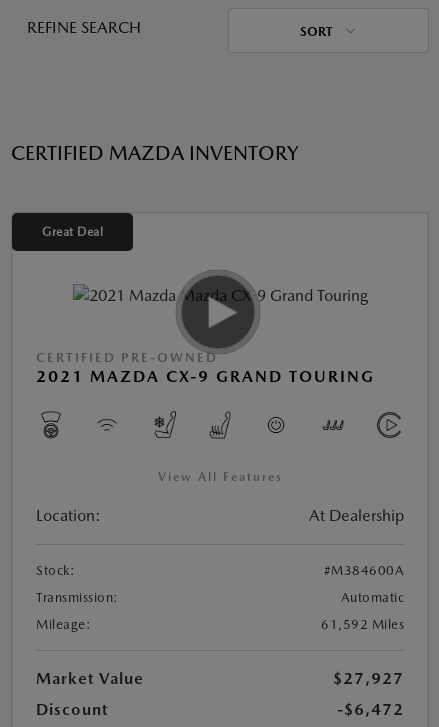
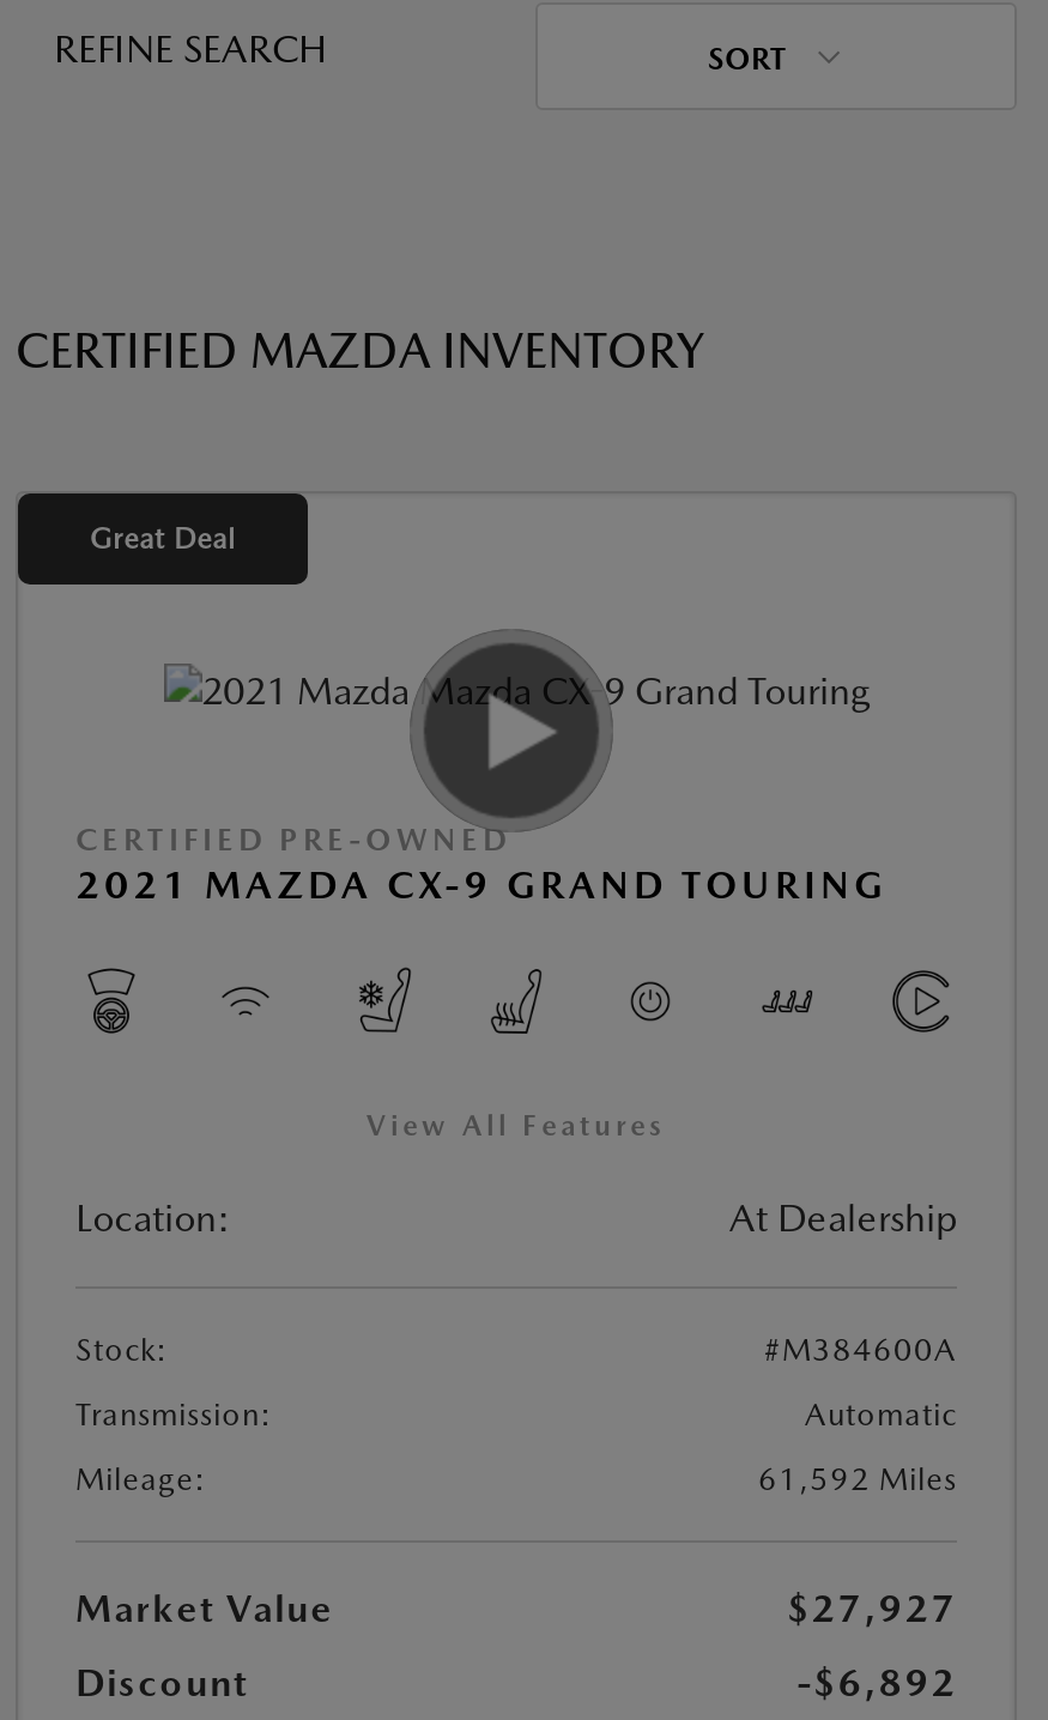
- -$6,472
+ -$6,892
